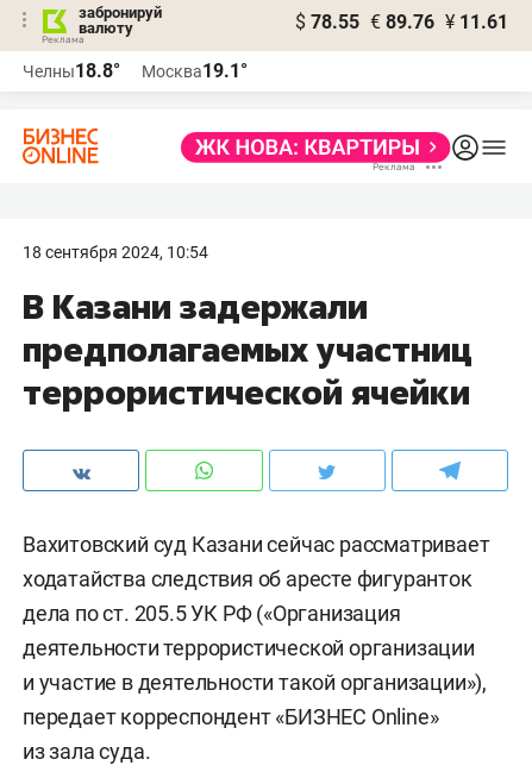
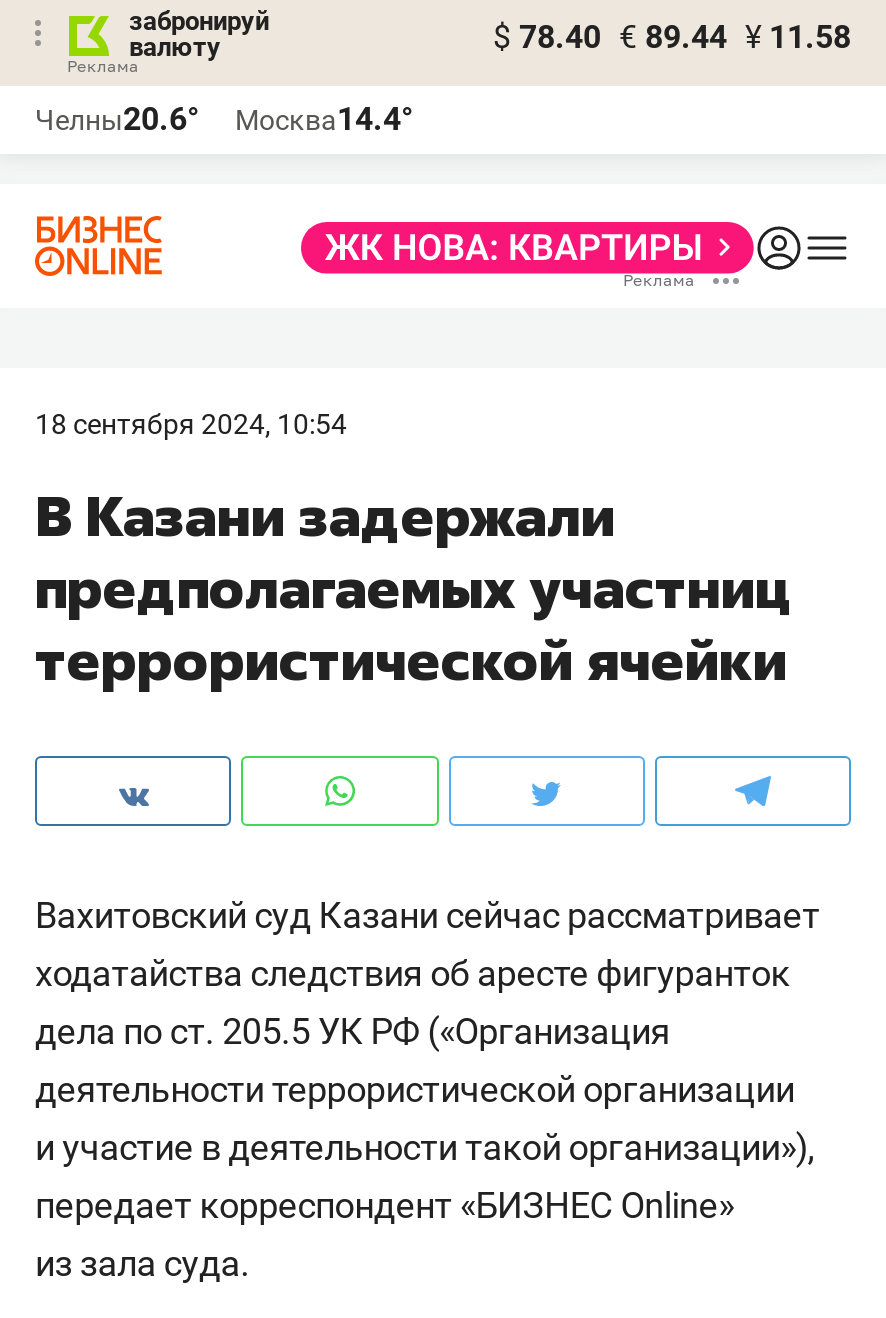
- $ 78.55 € 89.76 ¥ 11.61
+ $ 78.40 € 89.44 ¥ 11.58

- Челны18.8°
+ Челны20.6°

- Москва19.1°
+ Москва14.4°
